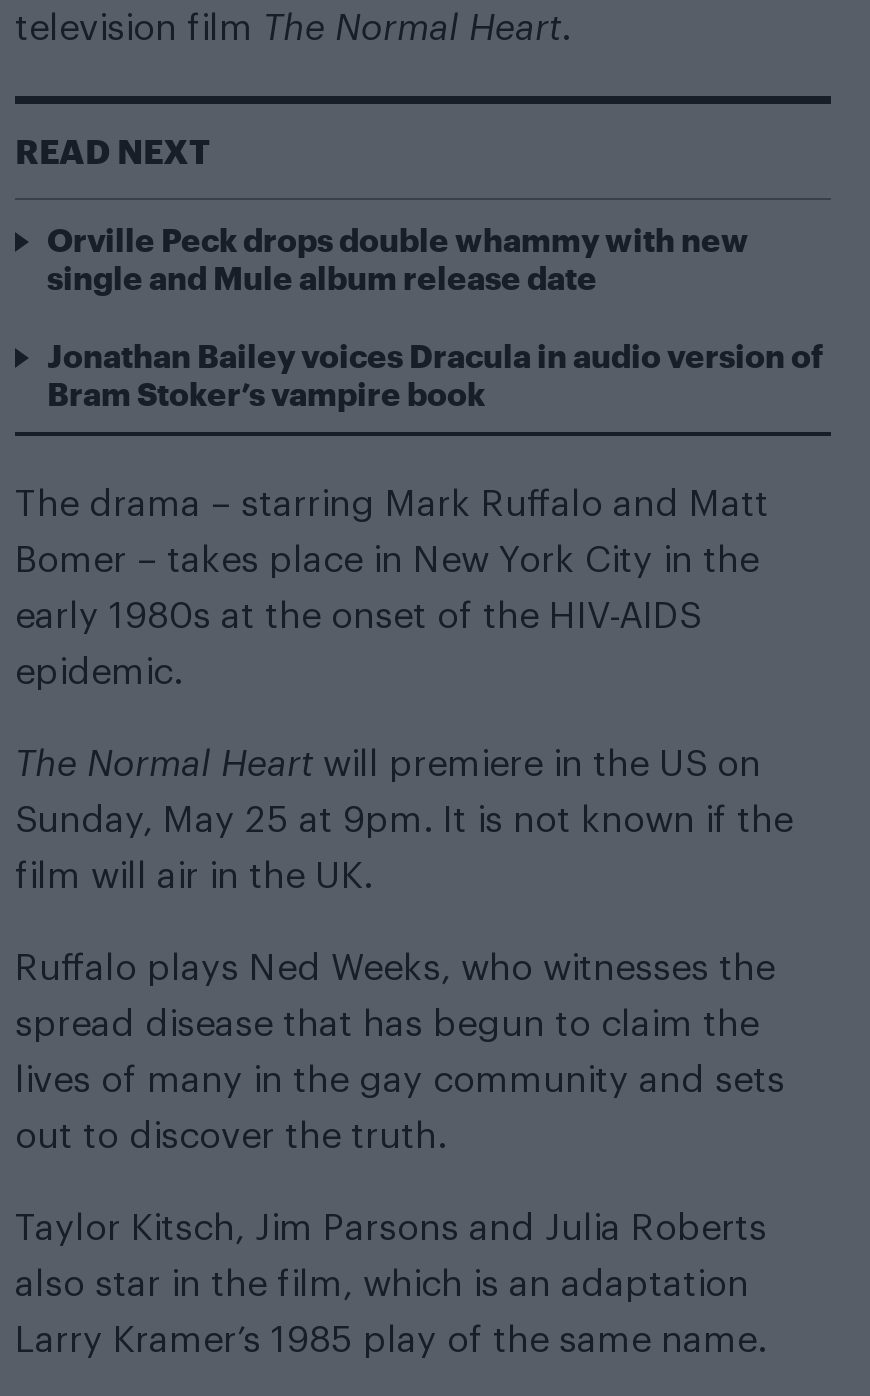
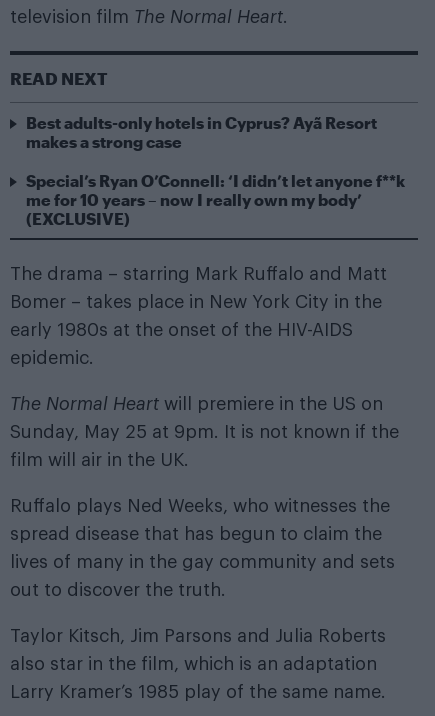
- Orville Peck drops double whammy with new
- single and Mule album release date
+ Best adults-only hotels in Cyprus? Ayã Resort
+ makes a strong case

- Jonathan Bailey voices Dracula in audio version of
- Bram Stoker’s vampire book
+ Special’s Ryan O’Connell: ‘I didn’t let anyone f**k
+ me for 10 years – now I really own my body’
+ (EXCLUSIVE)
